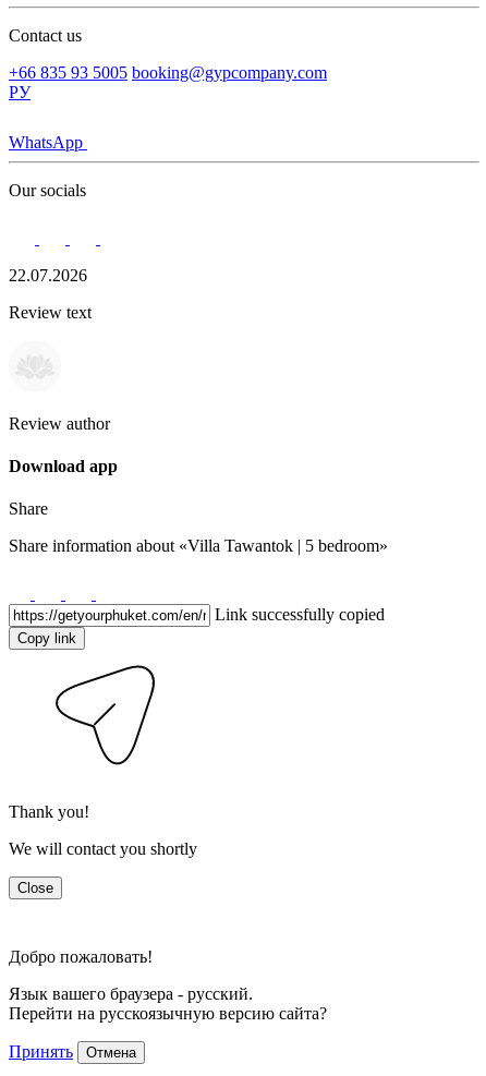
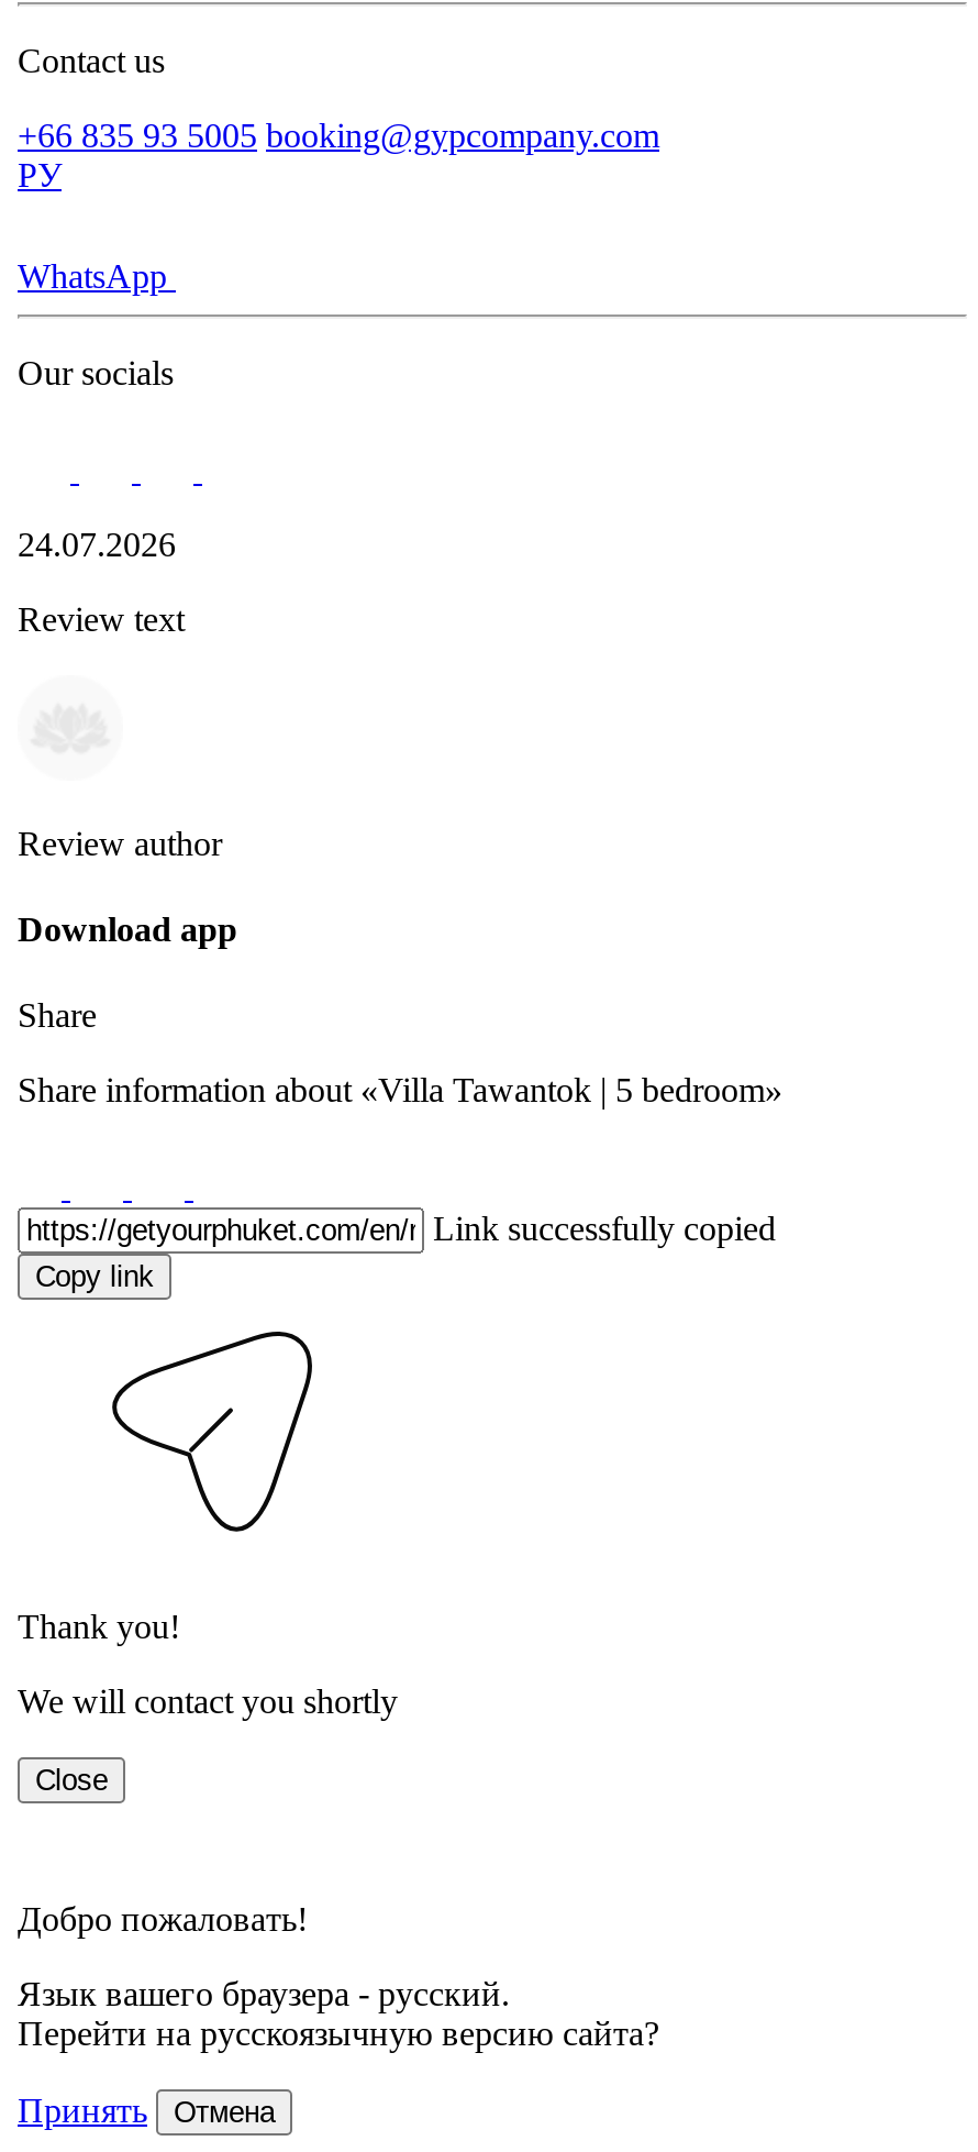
- 22.07.2026
+ 24.07.2026
